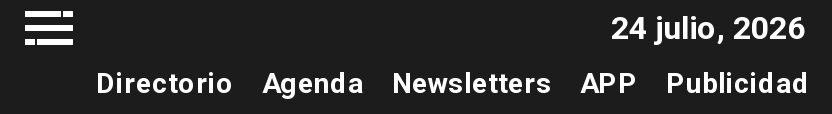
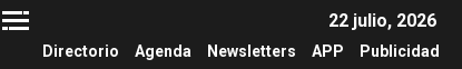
- 24 julio, 2026
+ 22 julio, 2026
